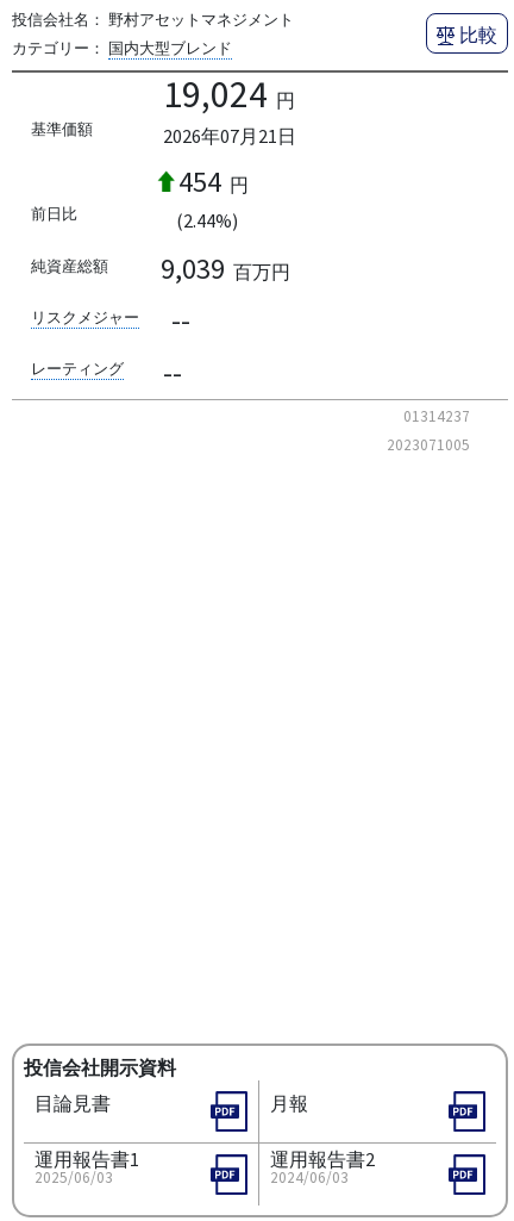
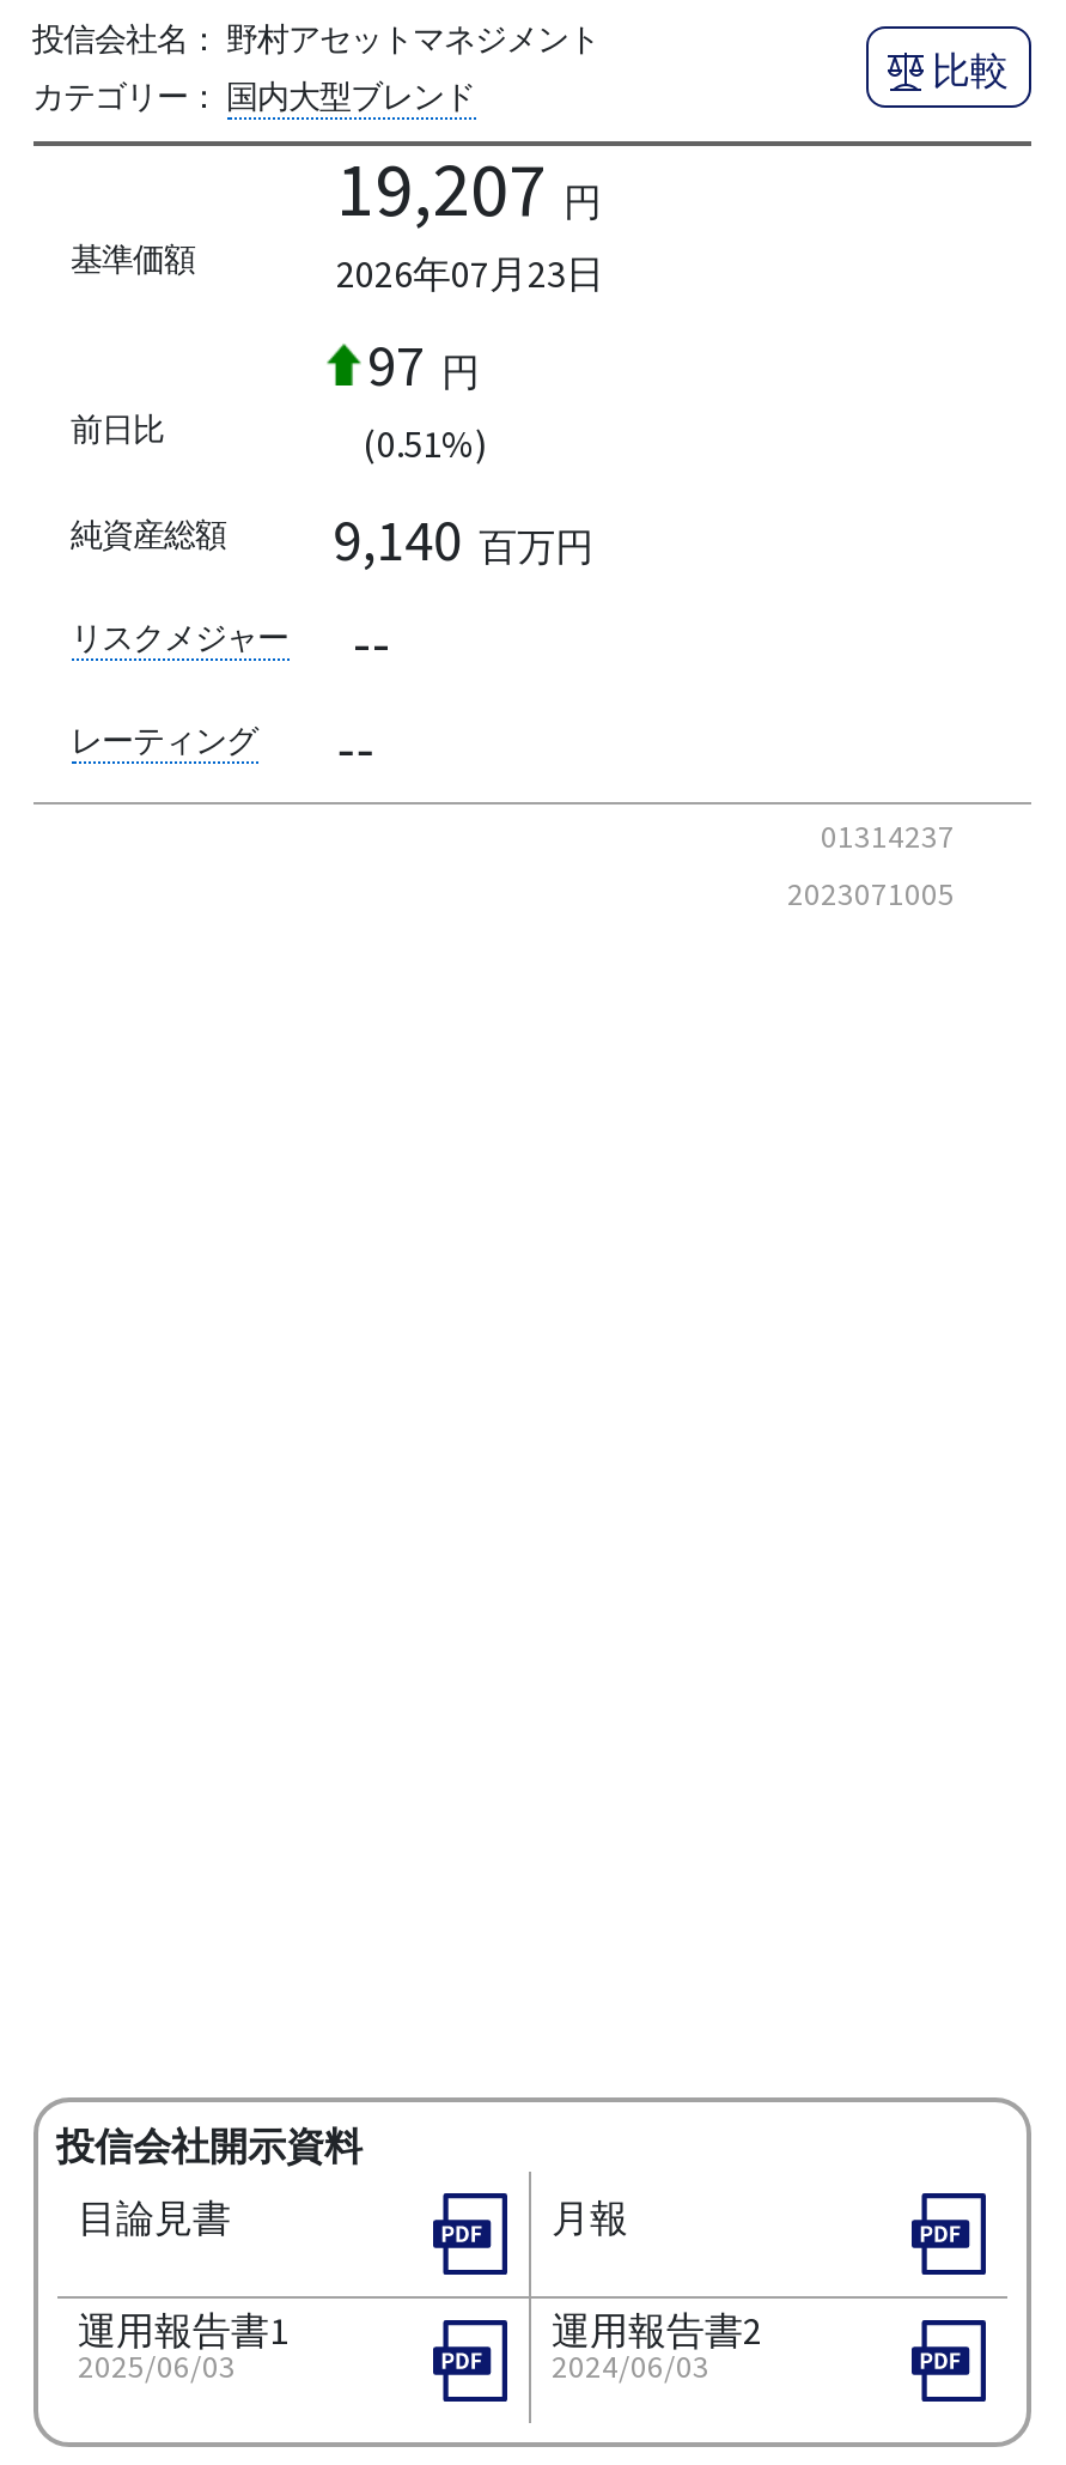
- 19,024 円
+ 19,207 円

- 2026年07月21日
+ 2026年07月23日

- 454 円
+ 97 円

- (2.44%)
+ (0.51%)

- 9,039 百万円
+ 9,140 百万円
